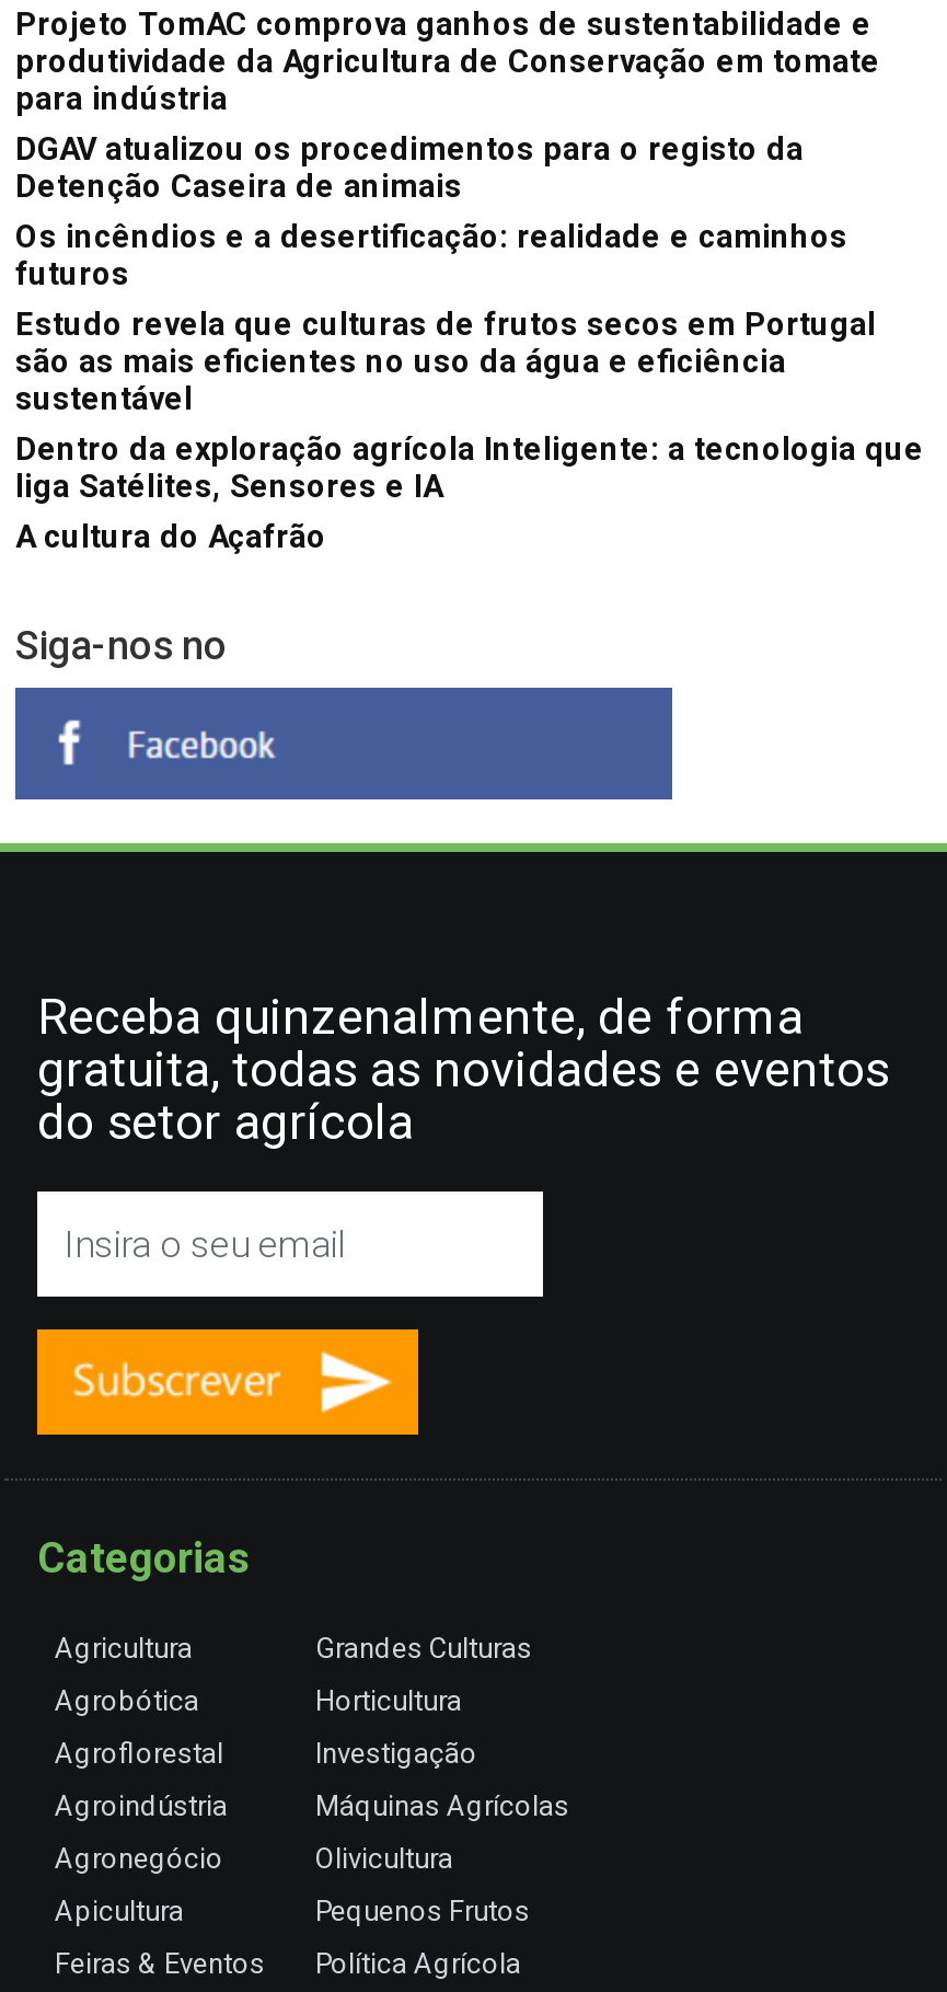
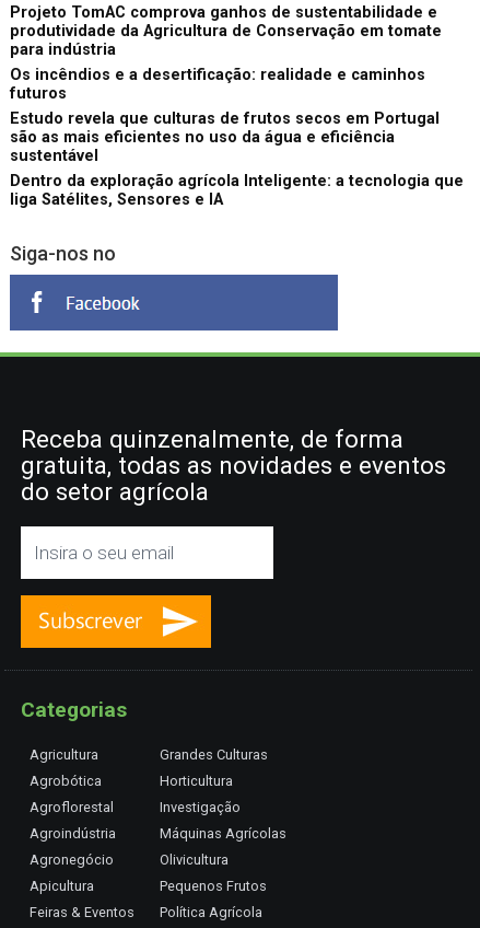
- DGAV atualizou os procedimentos para o registo da
- Detenção Caseira de animais

- A cultura do Açafrão
